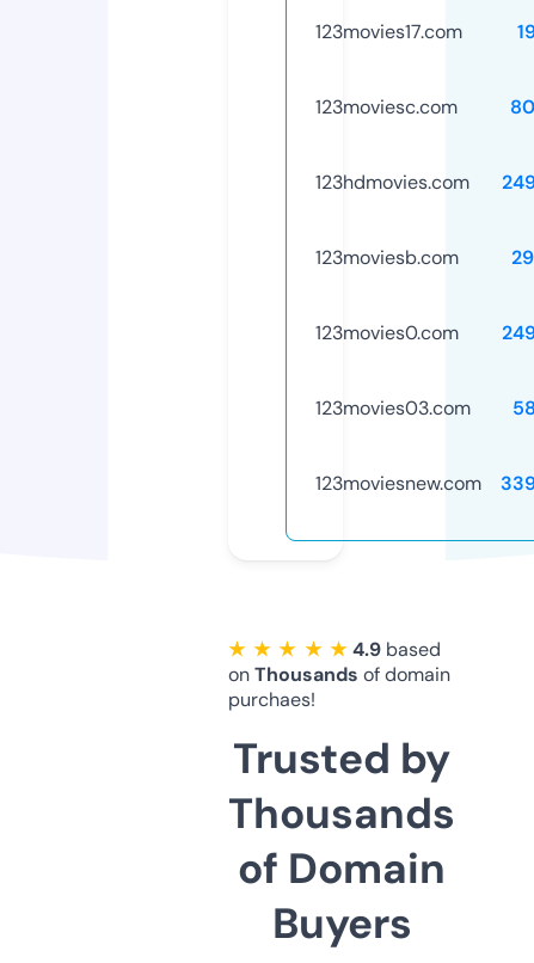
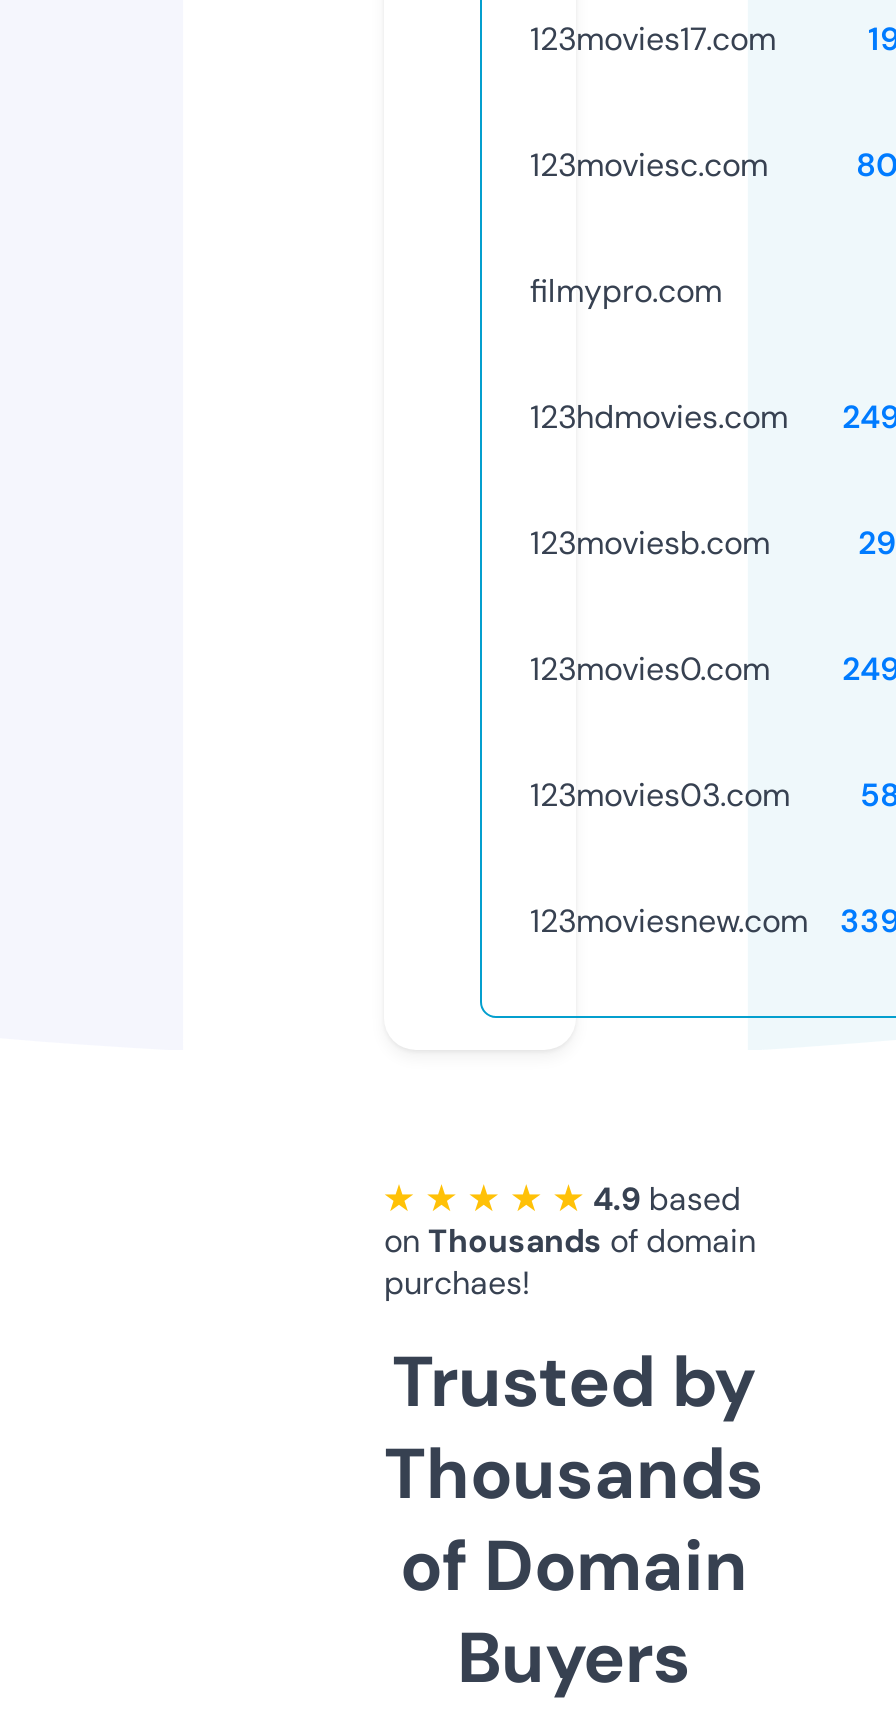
+ filmypro.com
